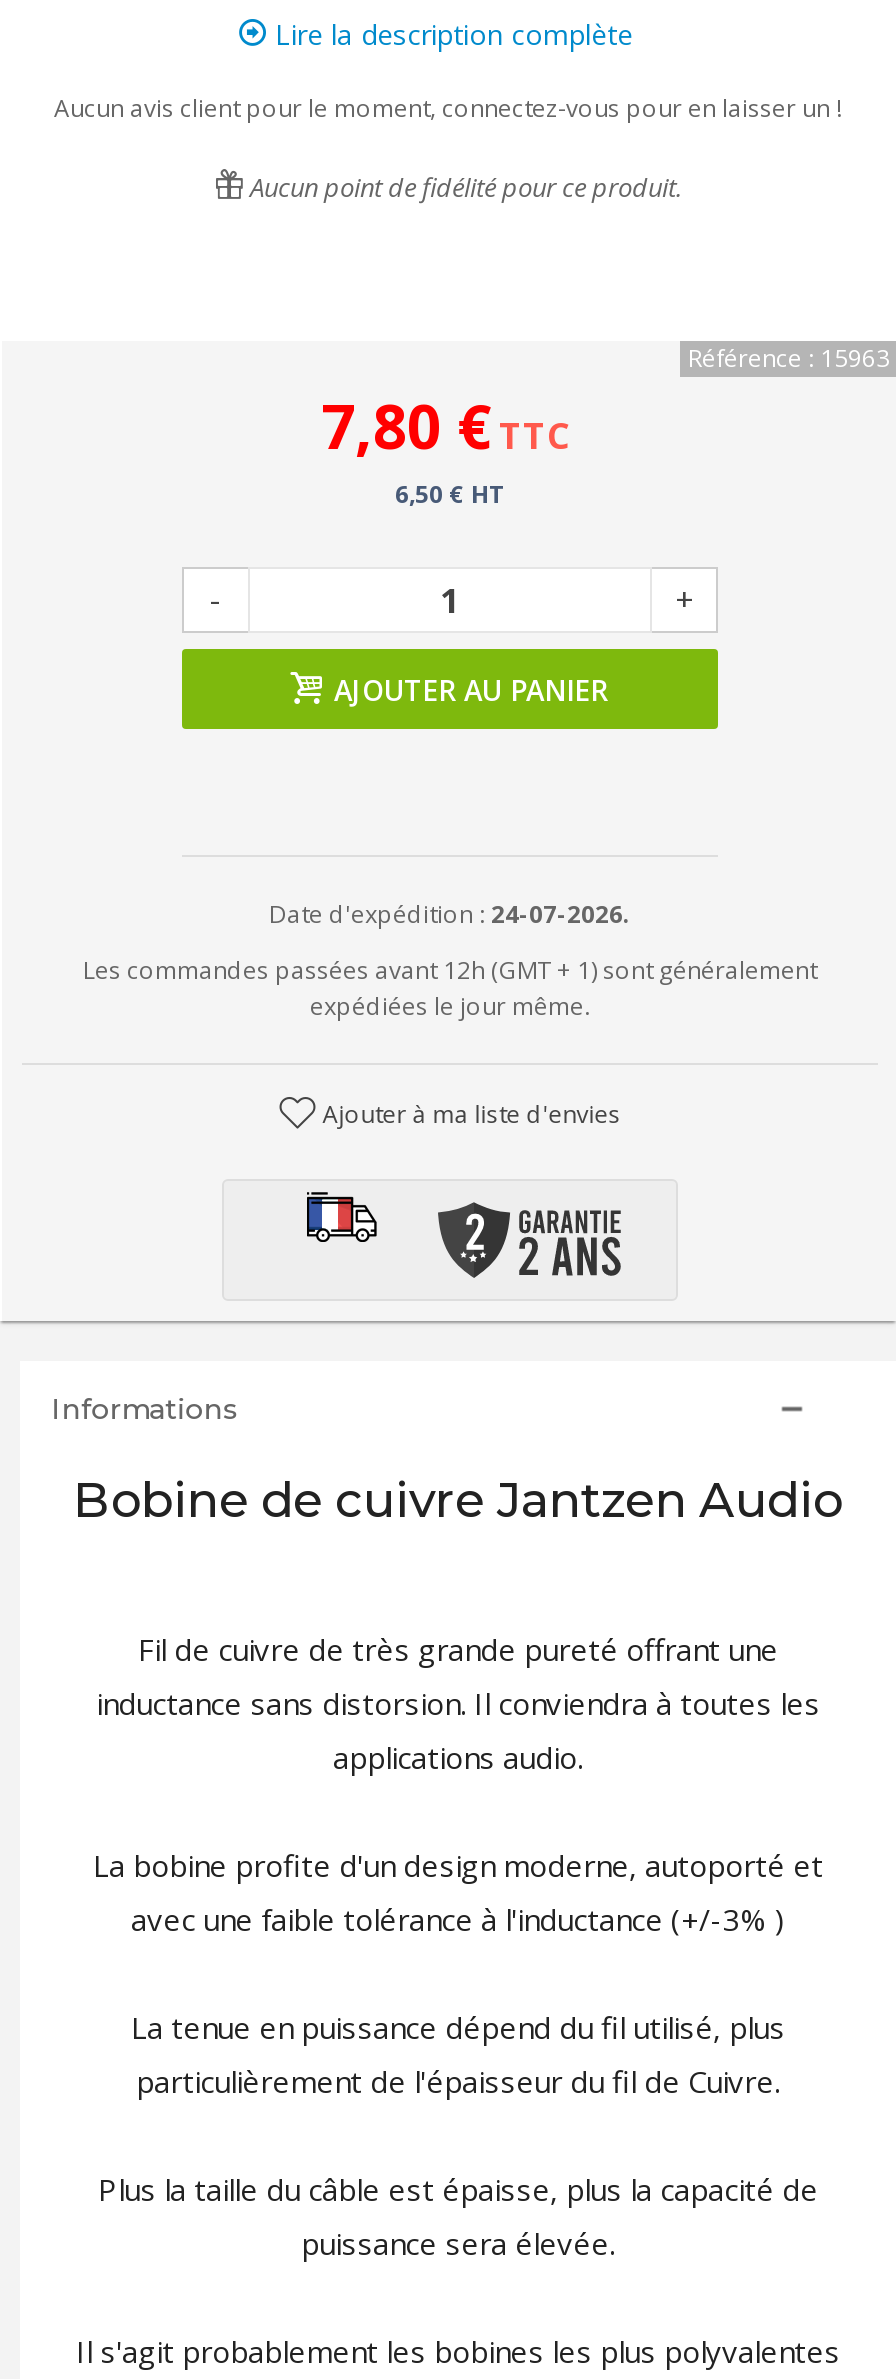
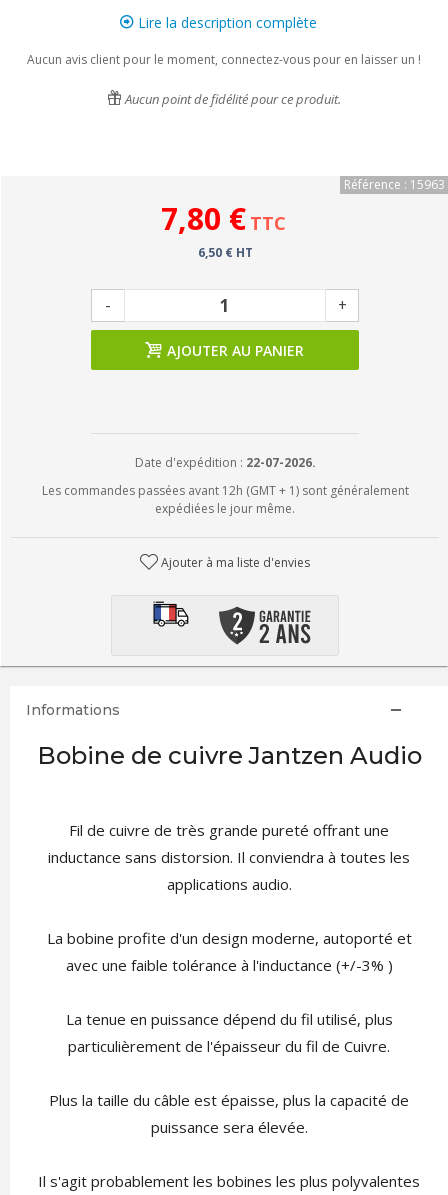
- Date d'expédition : 24-07-2026.
+ Date d'expédition : 22-07-2026.
